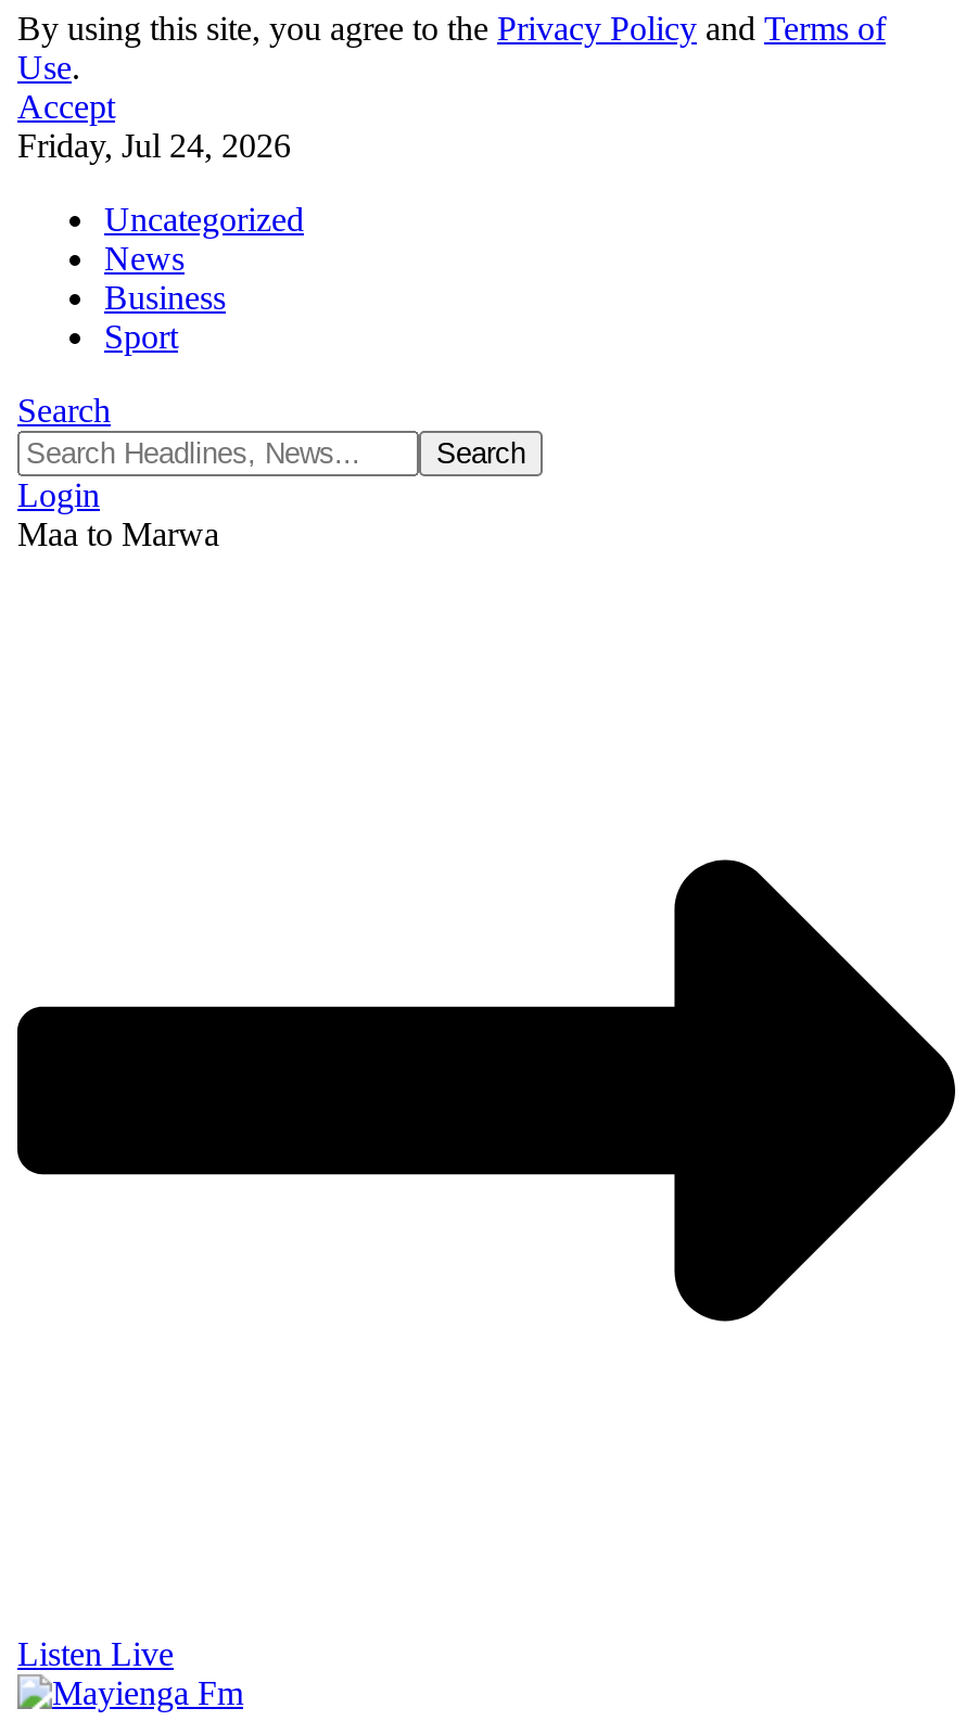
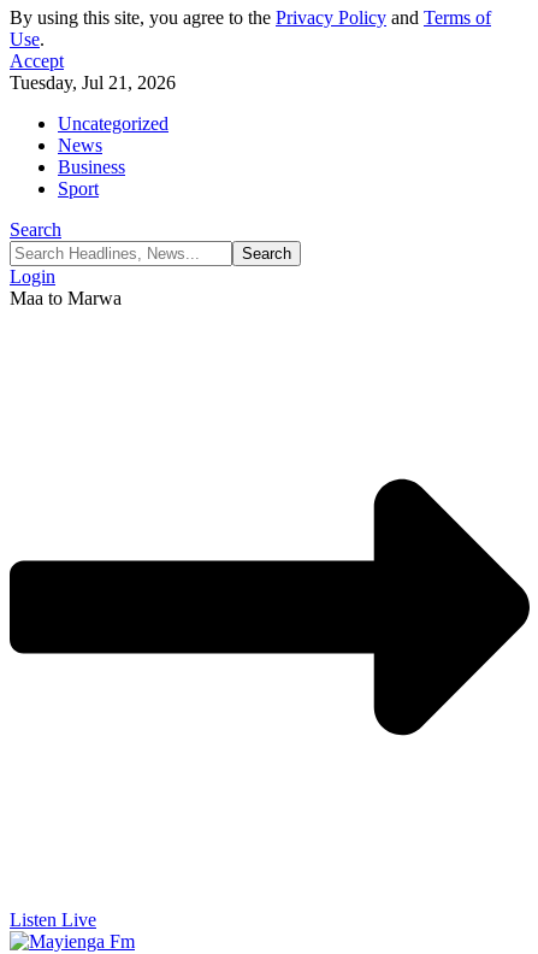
- Friday, Jul 24, 2026
+ Tuesday, Jul 21, 2026
